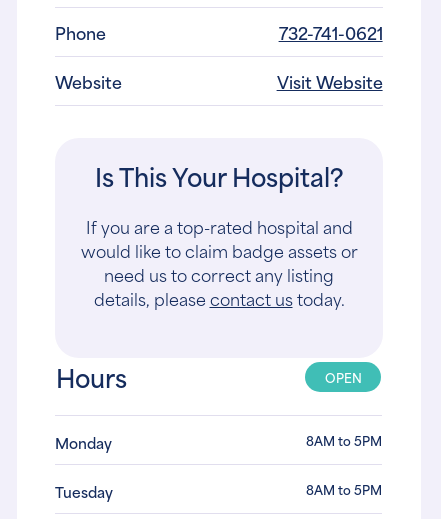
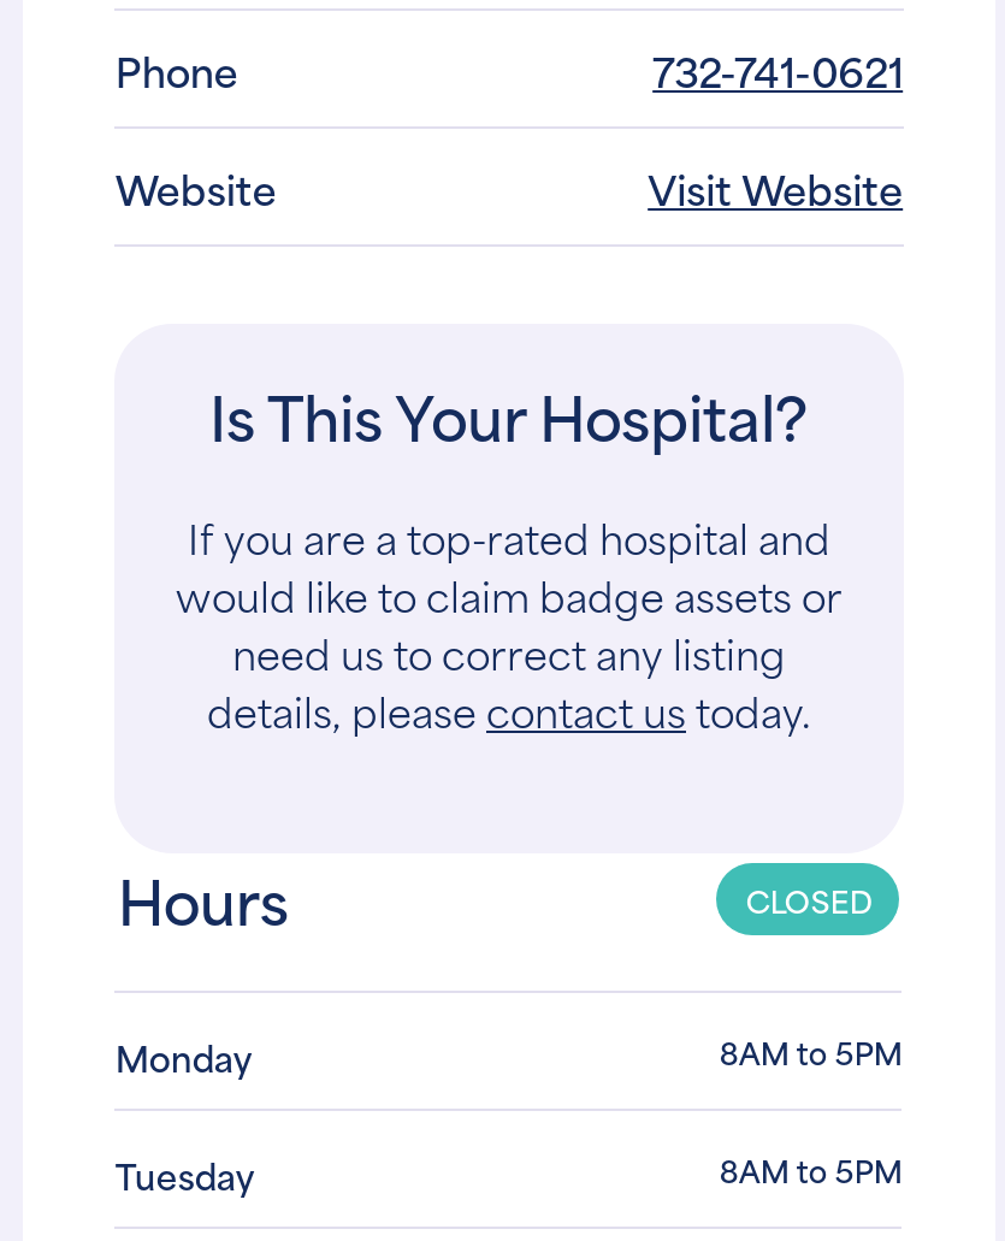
- OPEN
+ CLOSED
